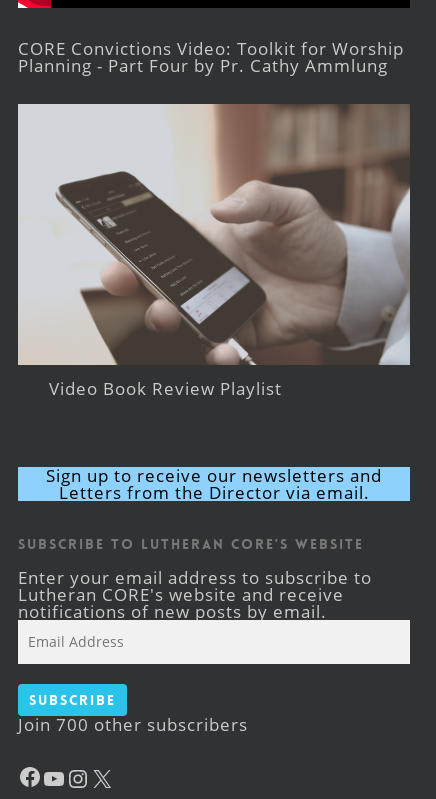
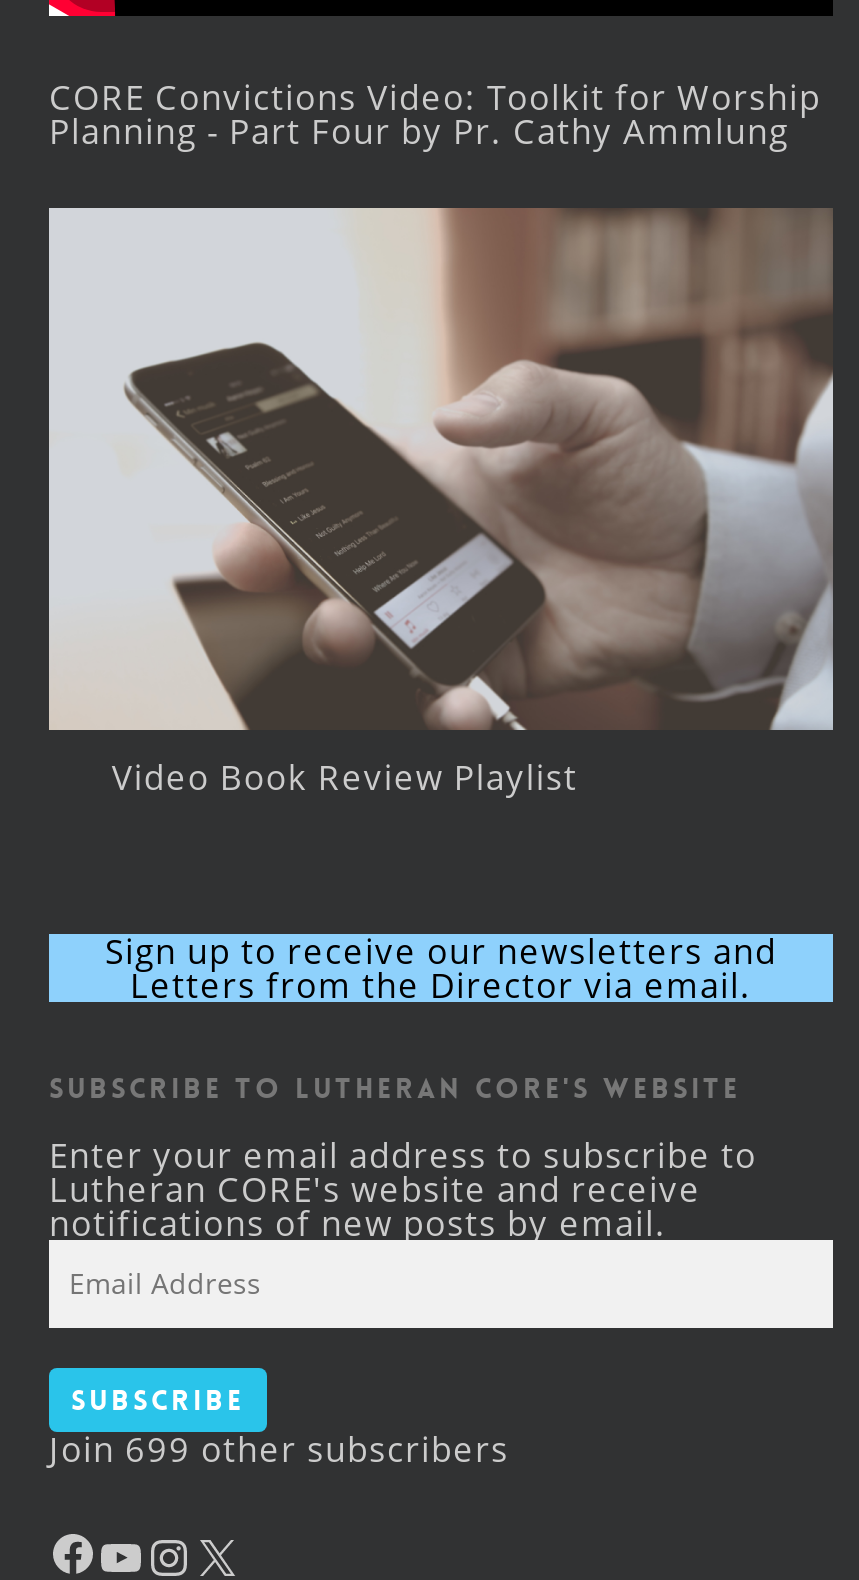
- Join 700 other subscribers
+ Join 699 other subscribers
